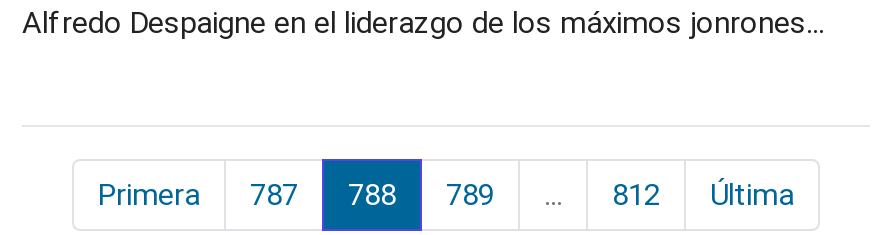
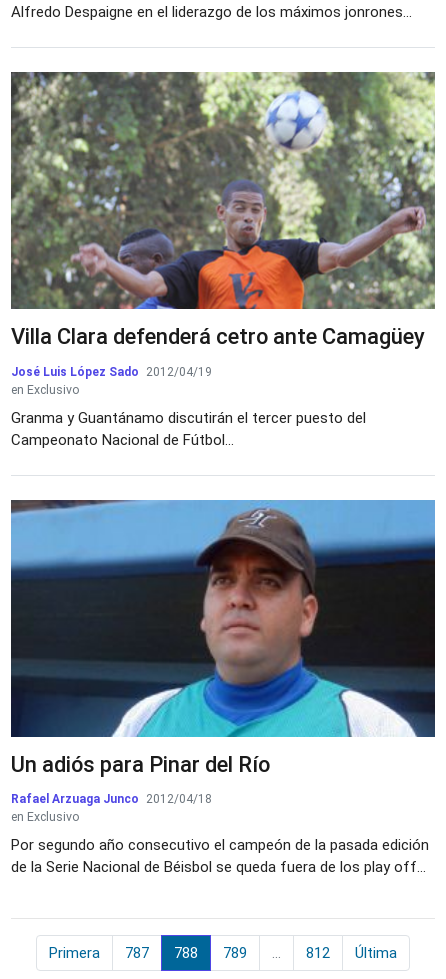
+ [image]
+ Villa Clara defenderá cetro ante Camagüey
+ José Luis López Sado 2012/04/19
+ en Exclusivo
+ Granma y Guantánamo discutirán el tercer puesto del
+ Campeonato Nacional de Fútbol...

+ [image]
+ Un adiós para Pinar del Río
+ Rafael Arzuaga Junco 2012/04/18
+ en Exclusivo
+ Por segundo año consecutivo el campeón de la pasada edición
+ de la Serie Nacional de Béisbol se queda fuera de los play off...
